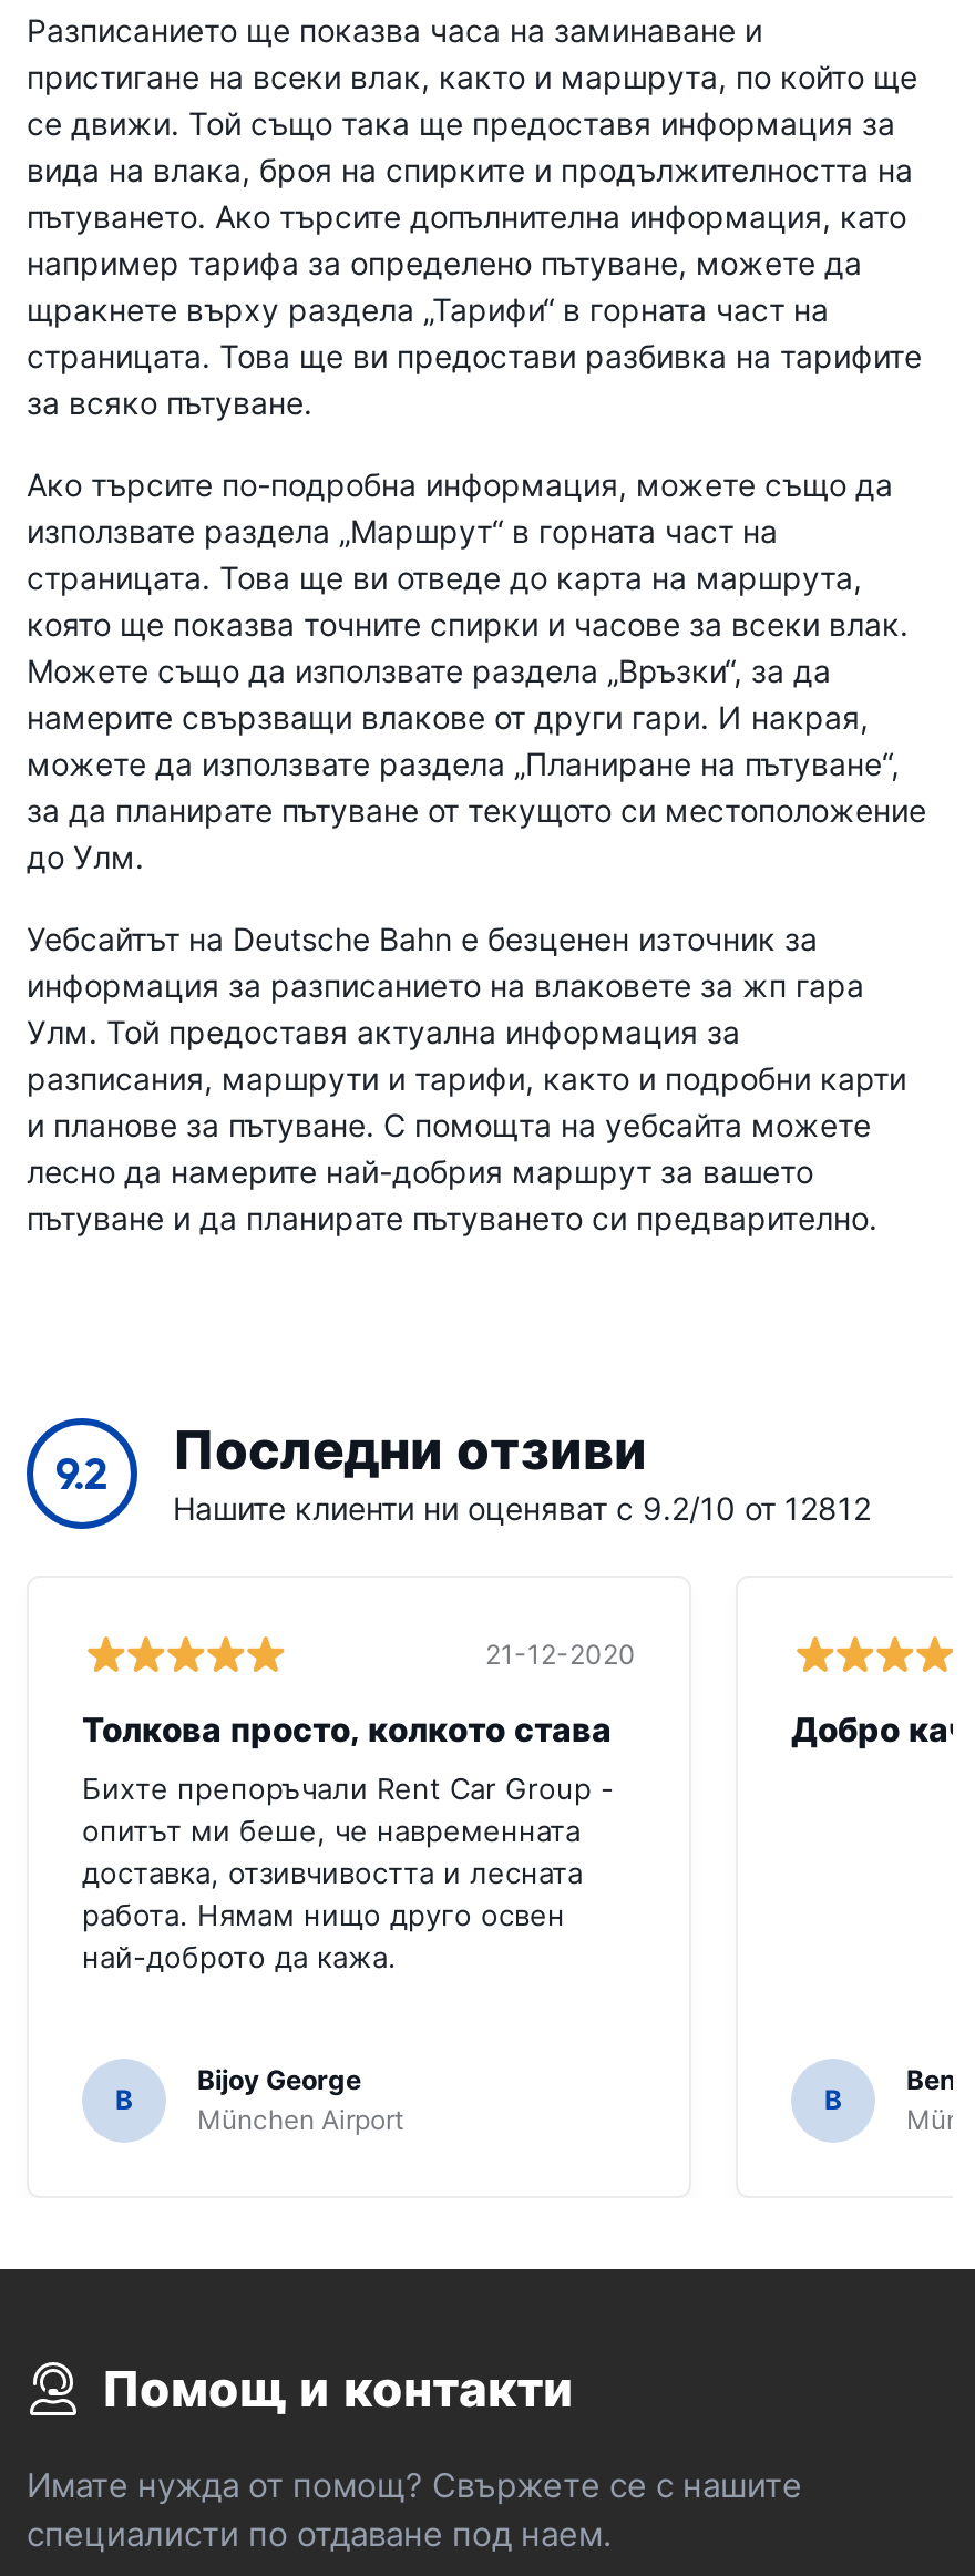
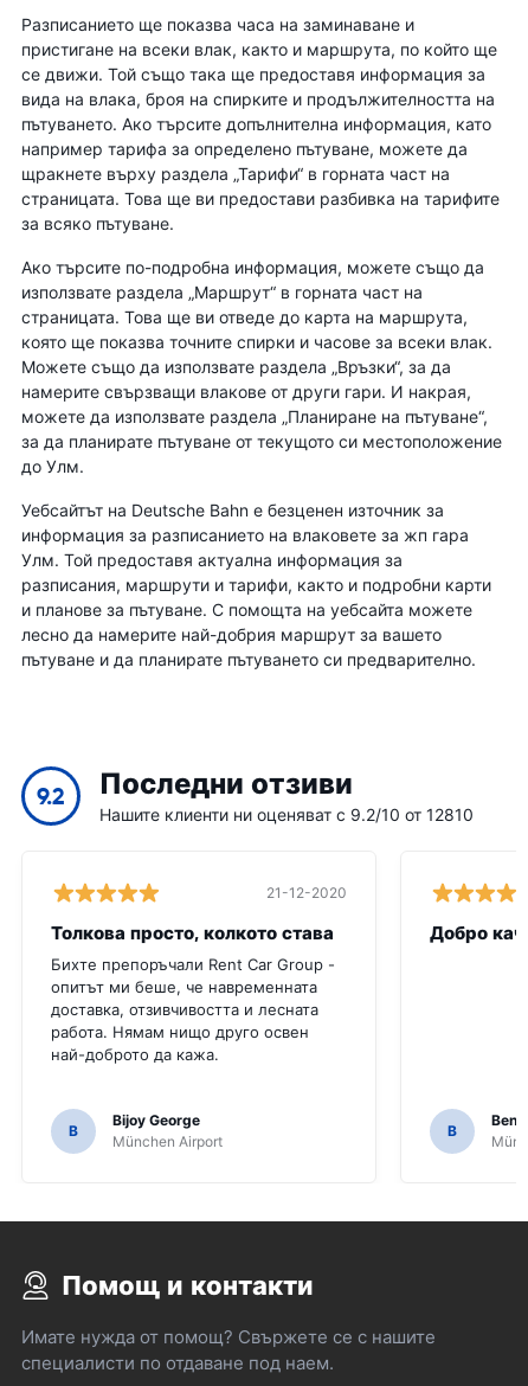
- Нашите клиенти ни оценяват с 9.2/10 от 12812
+ Нашите клиенти ни оценяват с 9.2/10 от 12810
